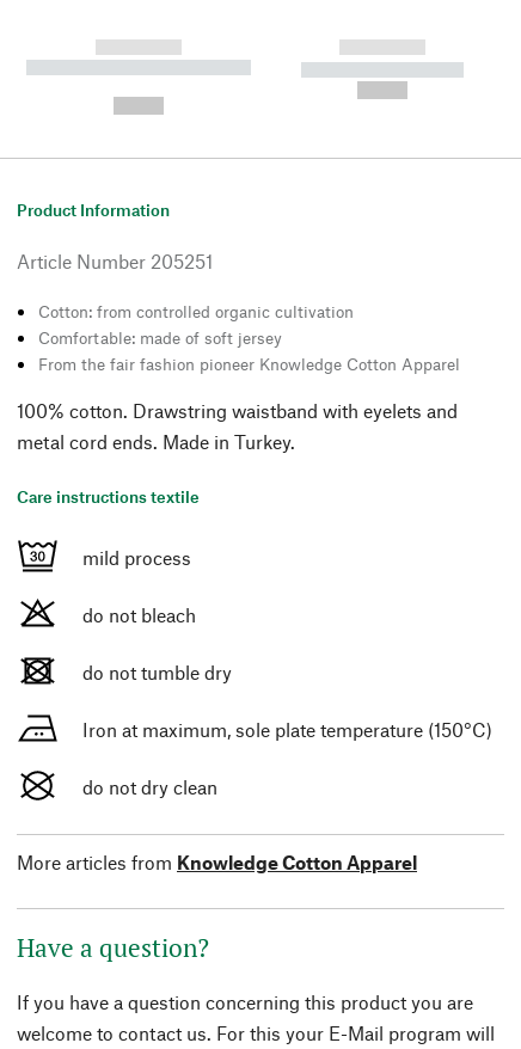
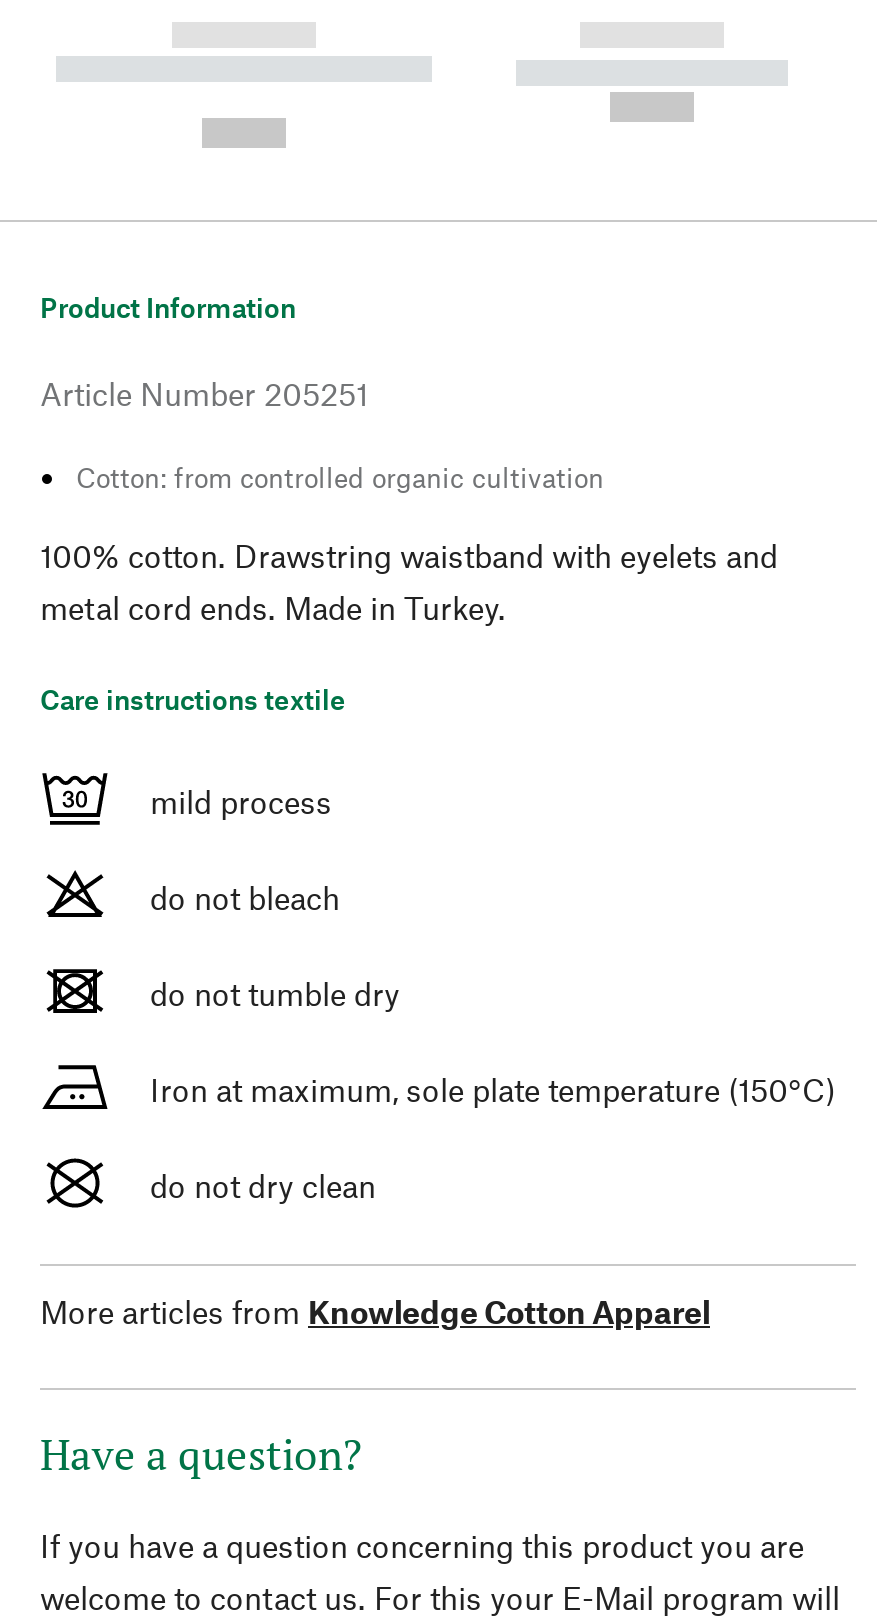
- Comfortable: made of soft jersey
- From the fair fashion pioneer Knowledge Cotton Apparel
